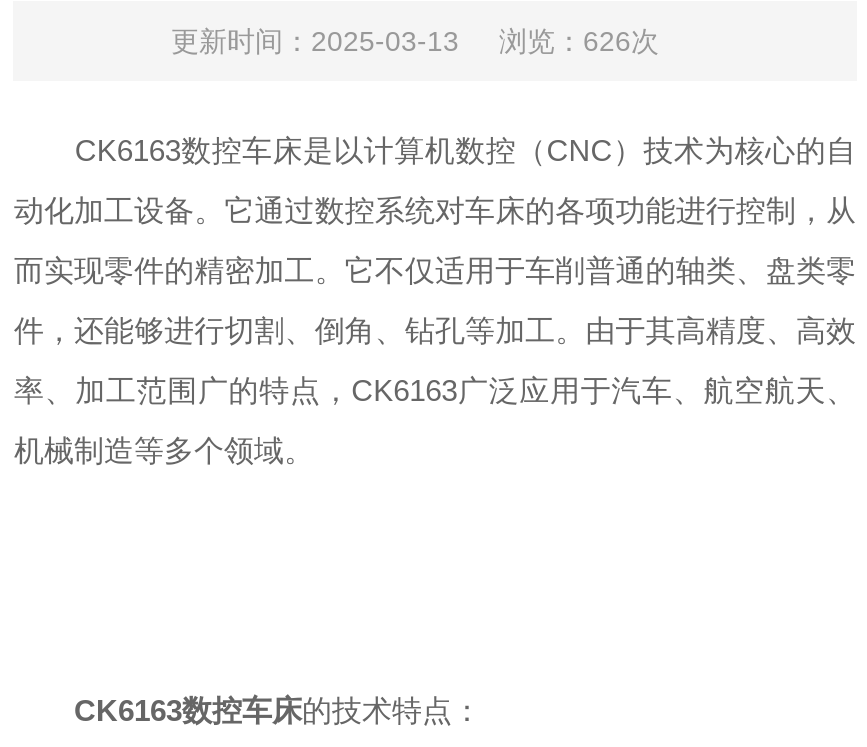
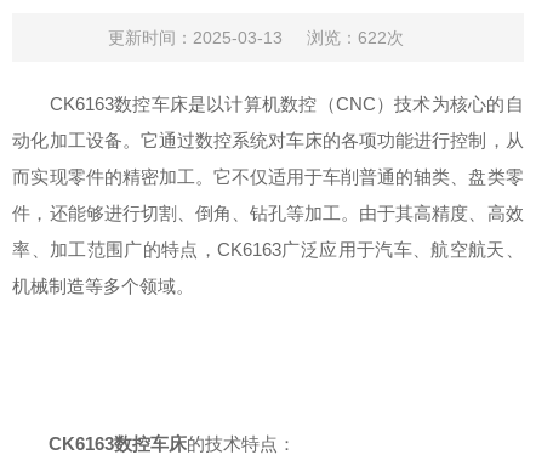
- 更新时间：2025-03-13 浏览：626次
+ 更新时间：2025-03-13 浏览：622次
